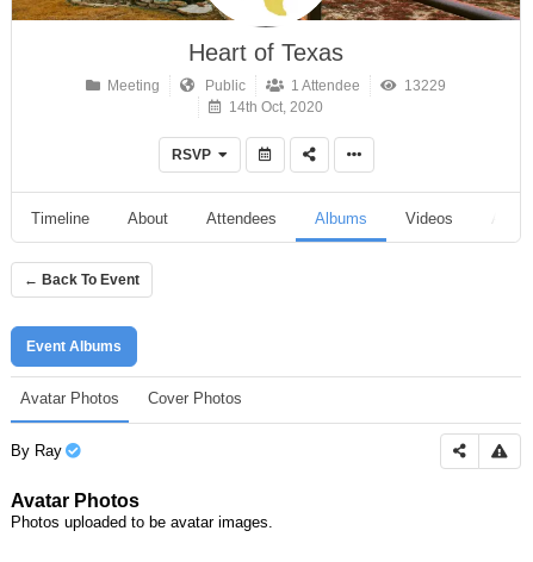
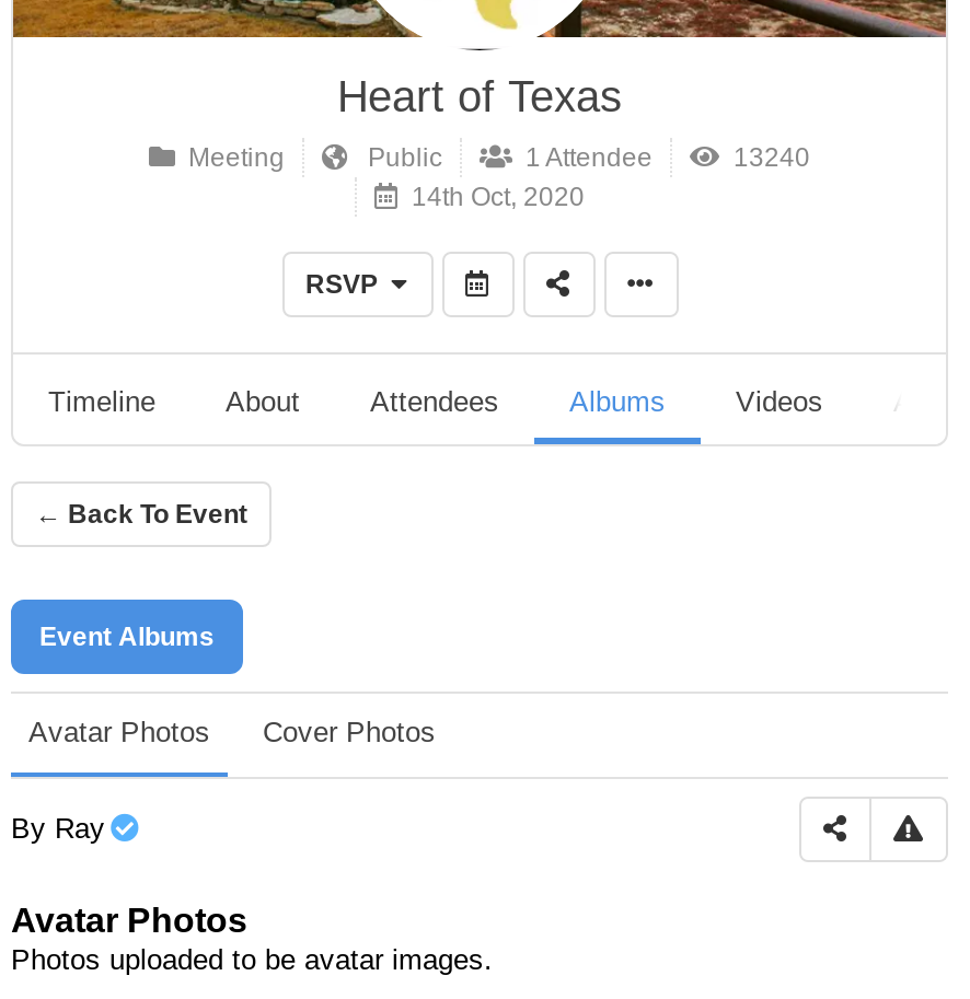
- 13229
+ 13240
